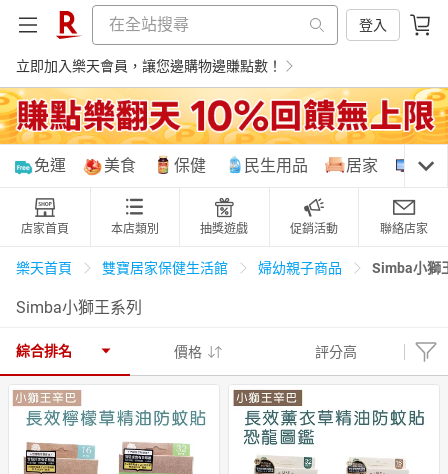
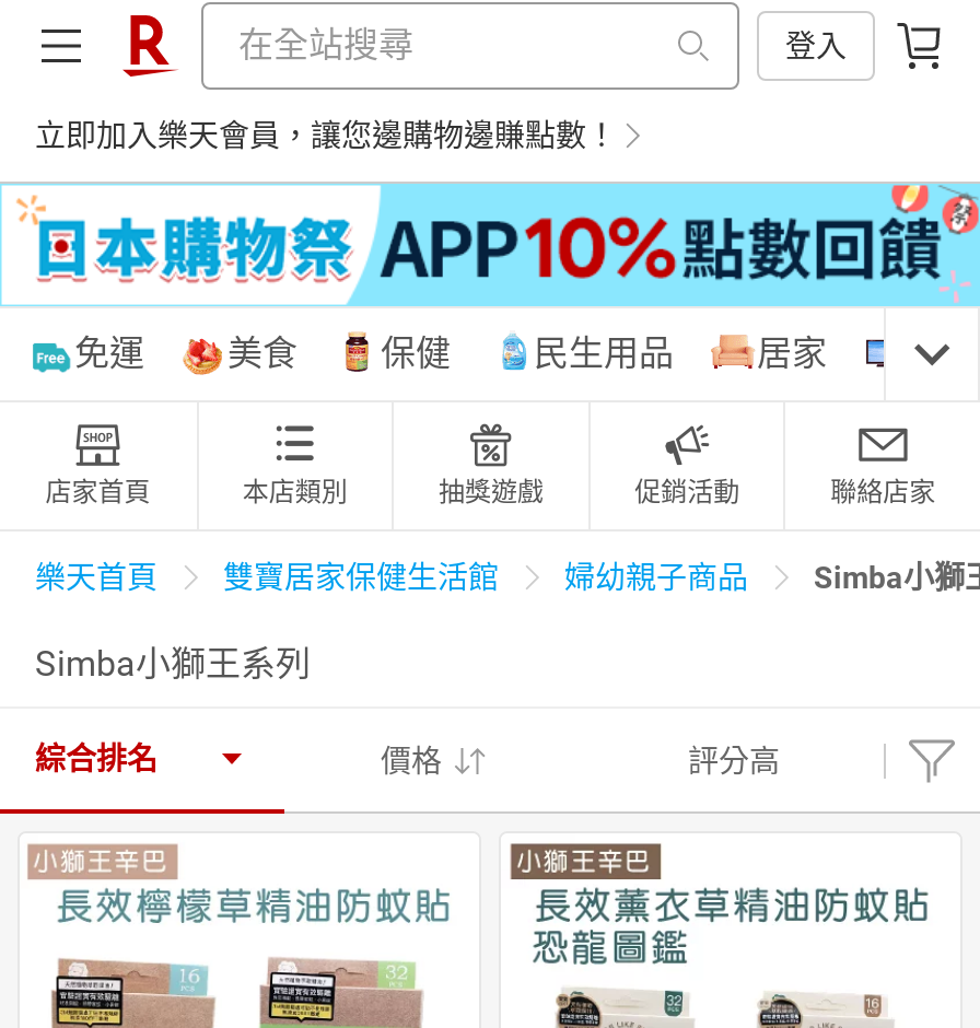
- [image]
+ [image]
